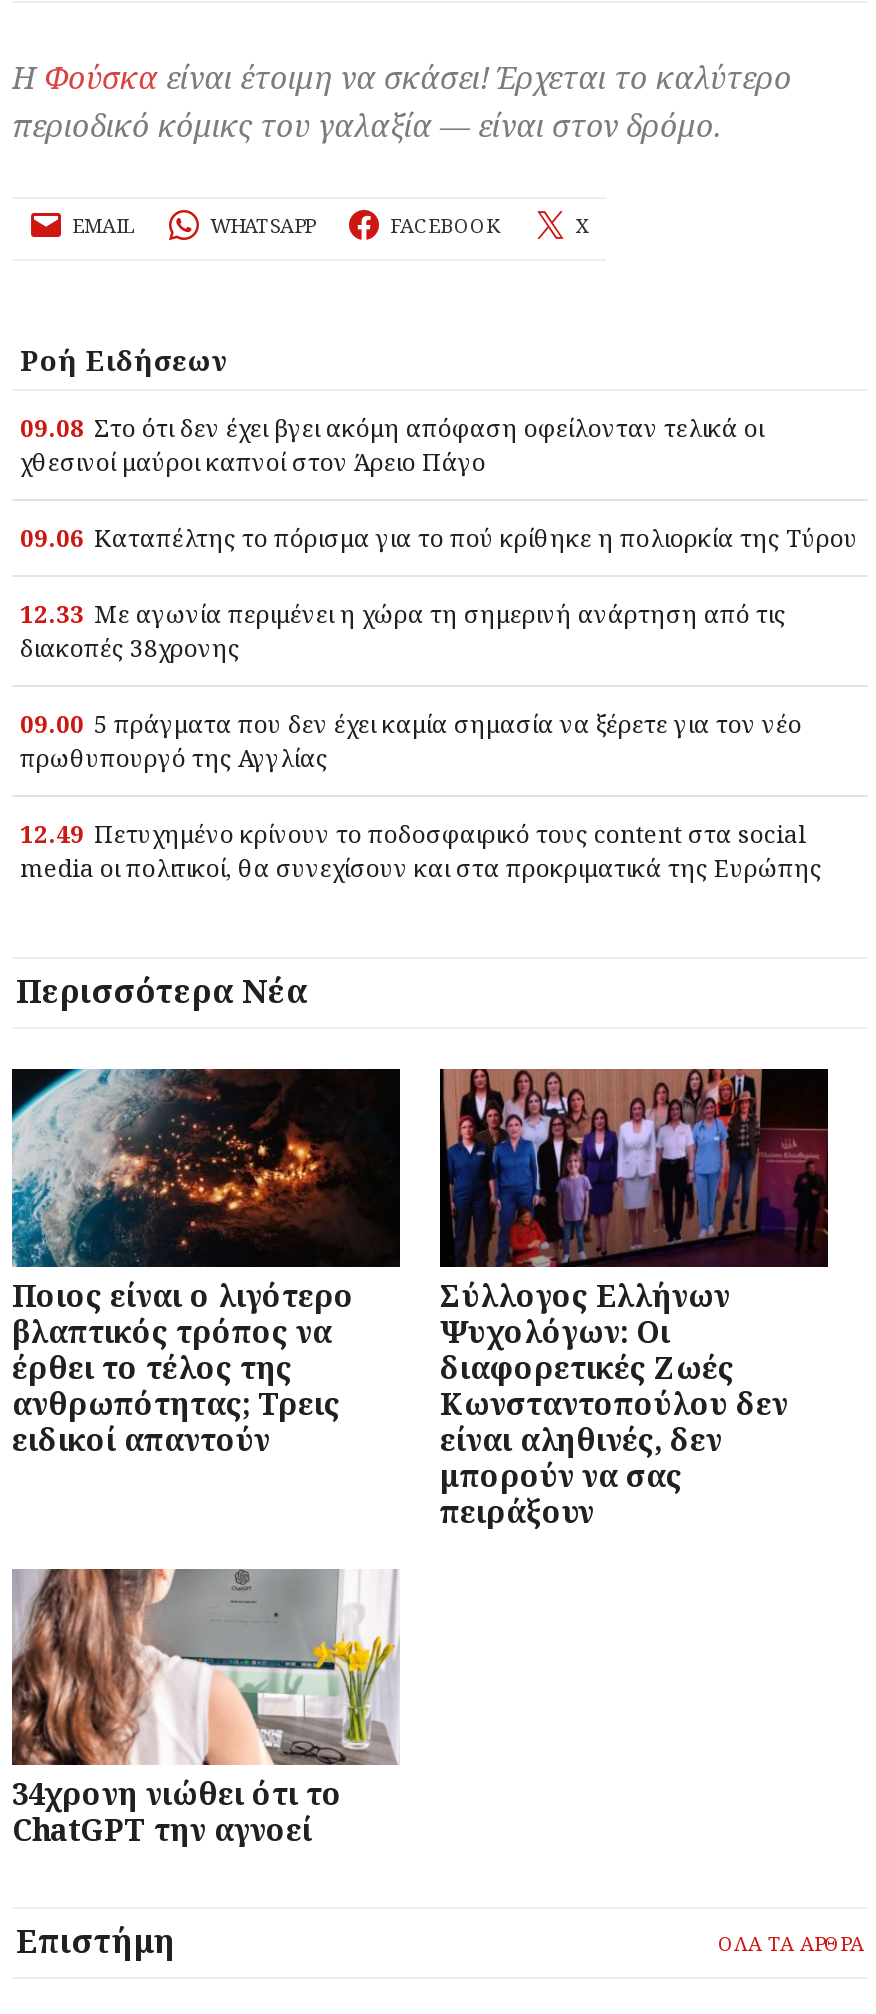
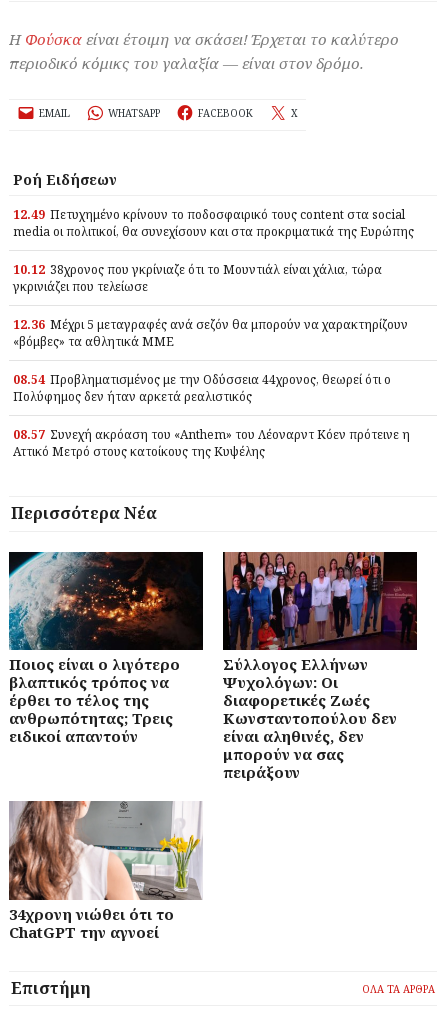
- 09.08 Στο ότι δεν έχει βγει ακόμη απόφαση οφείλονταν τελικά οι
- χθεσινοί μαύροι καπνοί στον Άρειο Πάγο
- 09.06 Καταπέλτης το πόρισμα για το πού κρίθηκε η πολιορκία της Τύρου
- 12.33 Με αγωνία περιμένει η χώρα τη σημερινή ανάρτηση από τις
- διακοπές 38χρονης
- 09.00 5 πράγματα που δεν έχει καμία σημασία να ξέρετε για τον νέο
- πρωθυπουργό της Αγγλίας

moved up: 12.49 Πετυχημένο κρίνουν το ποδοσφαιρικό τους content στα social | media οι πολιτικοί, θα συνεχίσουν και στα προκριματικά της Ευρώπης

+ 10.12 38χρονος που γκρίνιαζε ότι το Μουντιάλ είναι χάλια, τώρα
+ γκρινιάζει που τελείωσε
+ 12.36 Μέχρι 5 μεταγραφές ανά σεζόν θα μπορούν να χαρακτηρίζουν
+ «βόμβες» τα αθλητικά ΜΜΕ
+ 08.54 Προβληματισμένος με την Οδύσσεια 44χρονος, θεωρεί ότι ο
+ Πολύφημος δεν ήταν αρκετά ρεαλιστικός
+ 08.57 Συνεχή ακρόαση του «Anthem» του Λέοναρντ Κόεν πρότεινε η
+ Αττικό Μετρό στους κατοίκους της Κυψέλης
